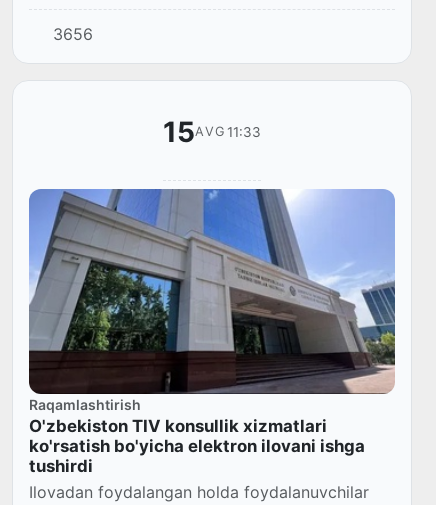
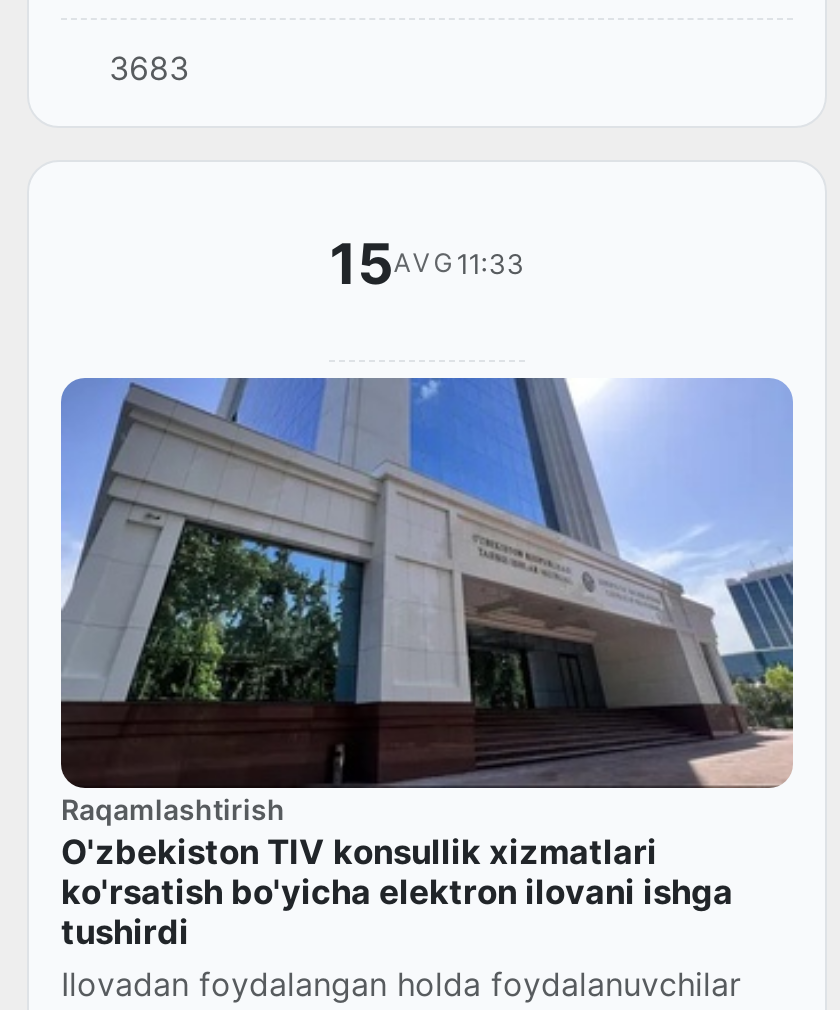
- 3656
+ 3683
